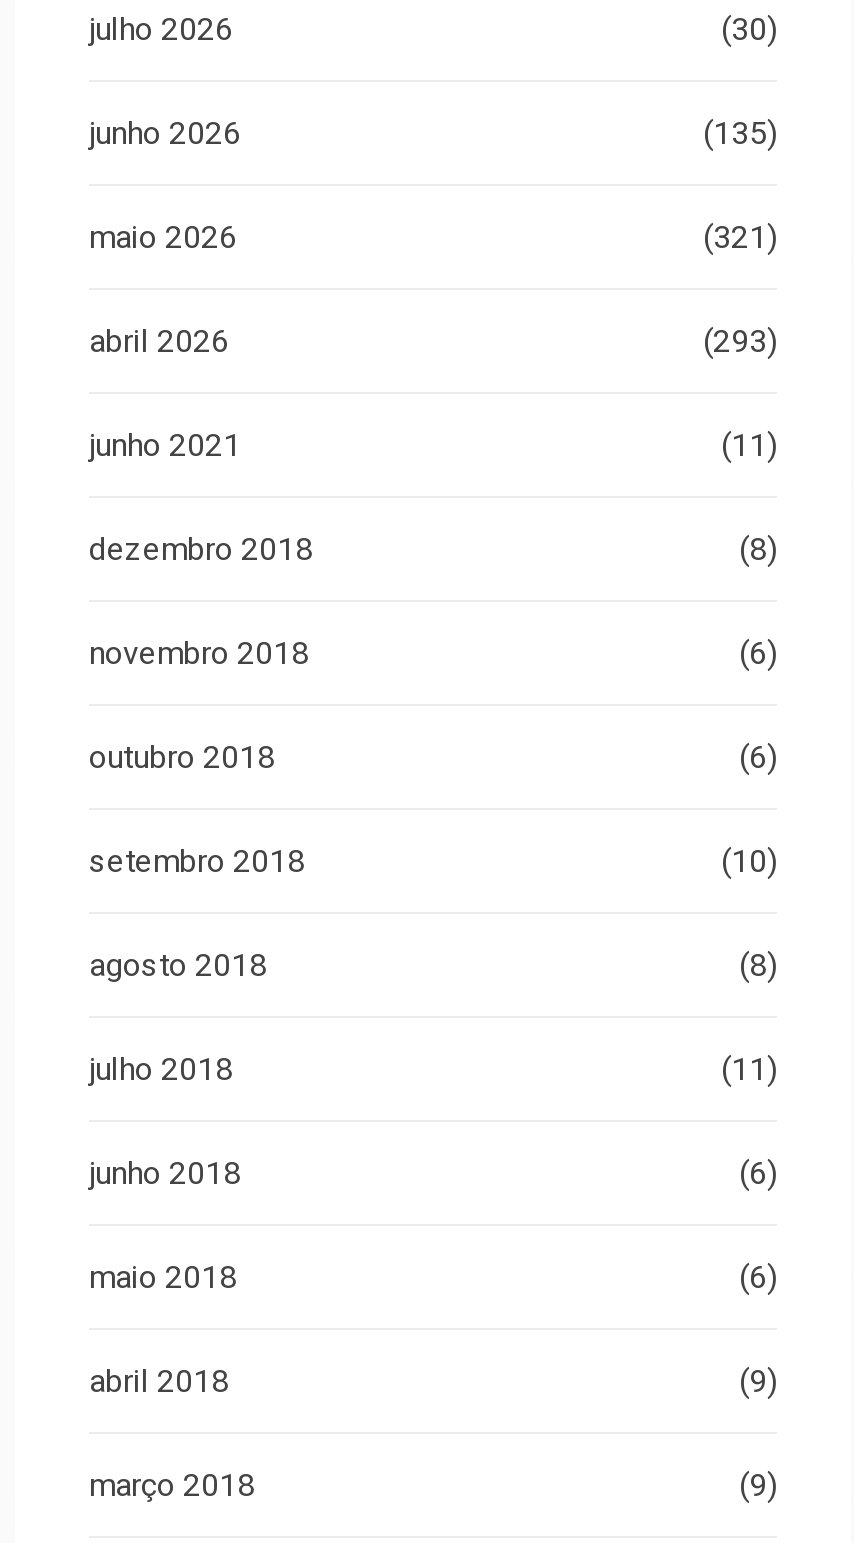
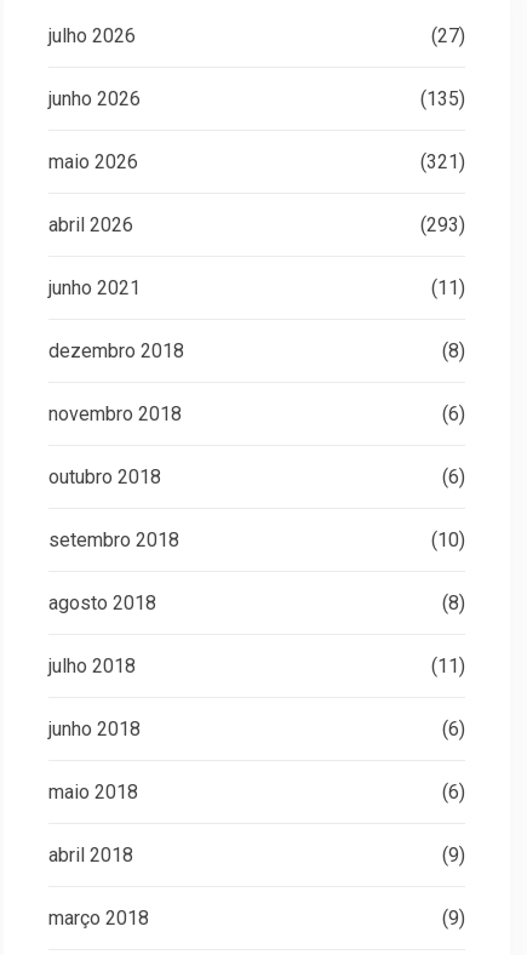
- (30)
+ (27)
